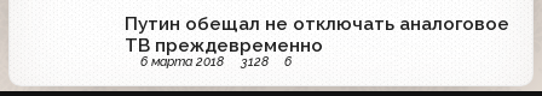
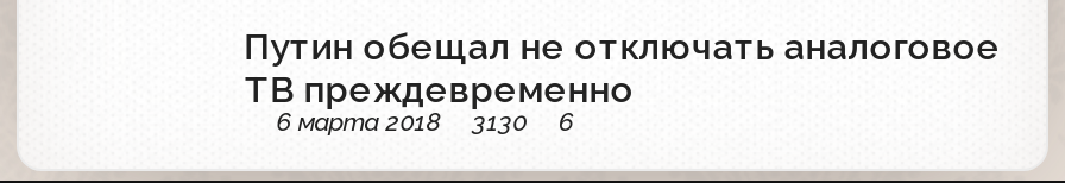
- 6 марта 2018 3128 6
+ 6 марта 2018 3130 6
